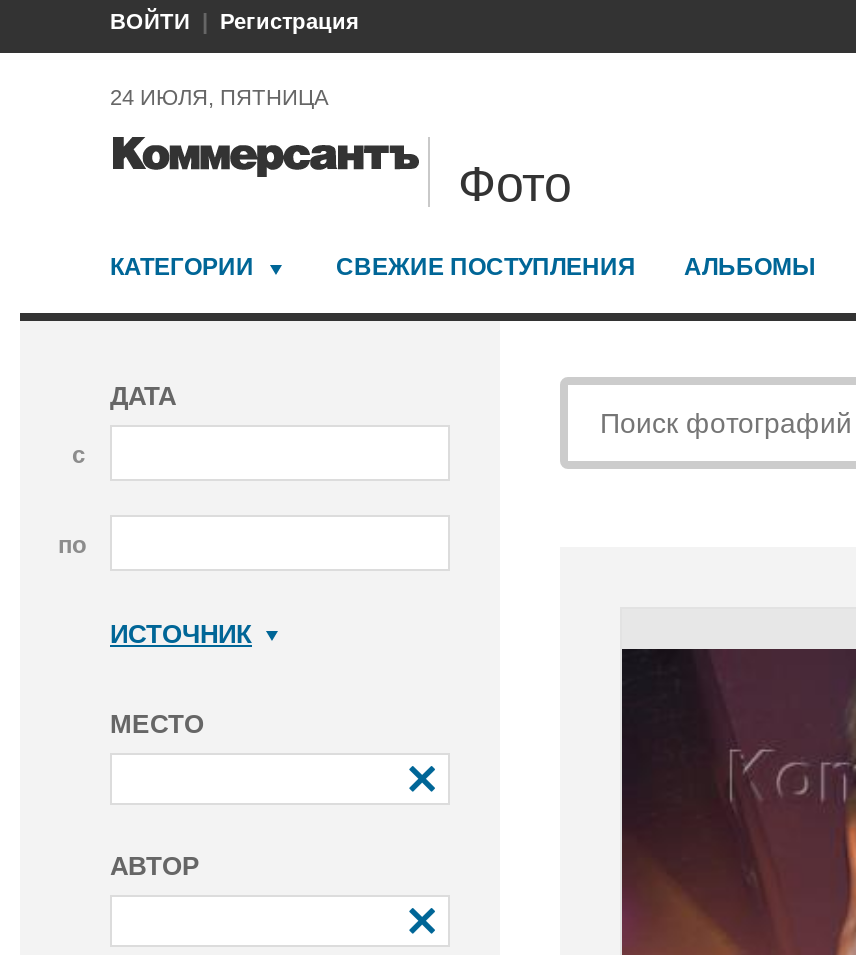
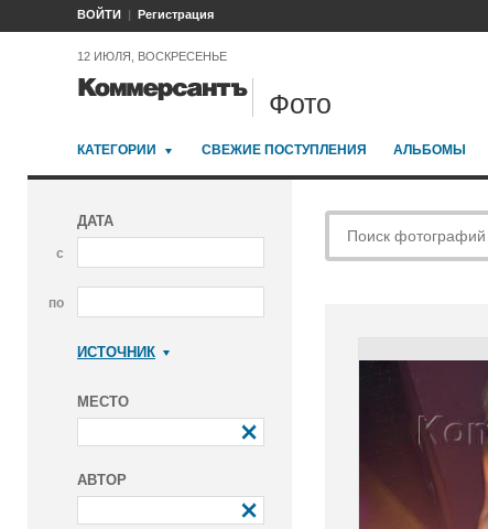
- 24 ИЮЛЯ, ПЯТНИЦА
+ 12 ИЮЛЯ, ВОСКРЕСЕНЬЕ
